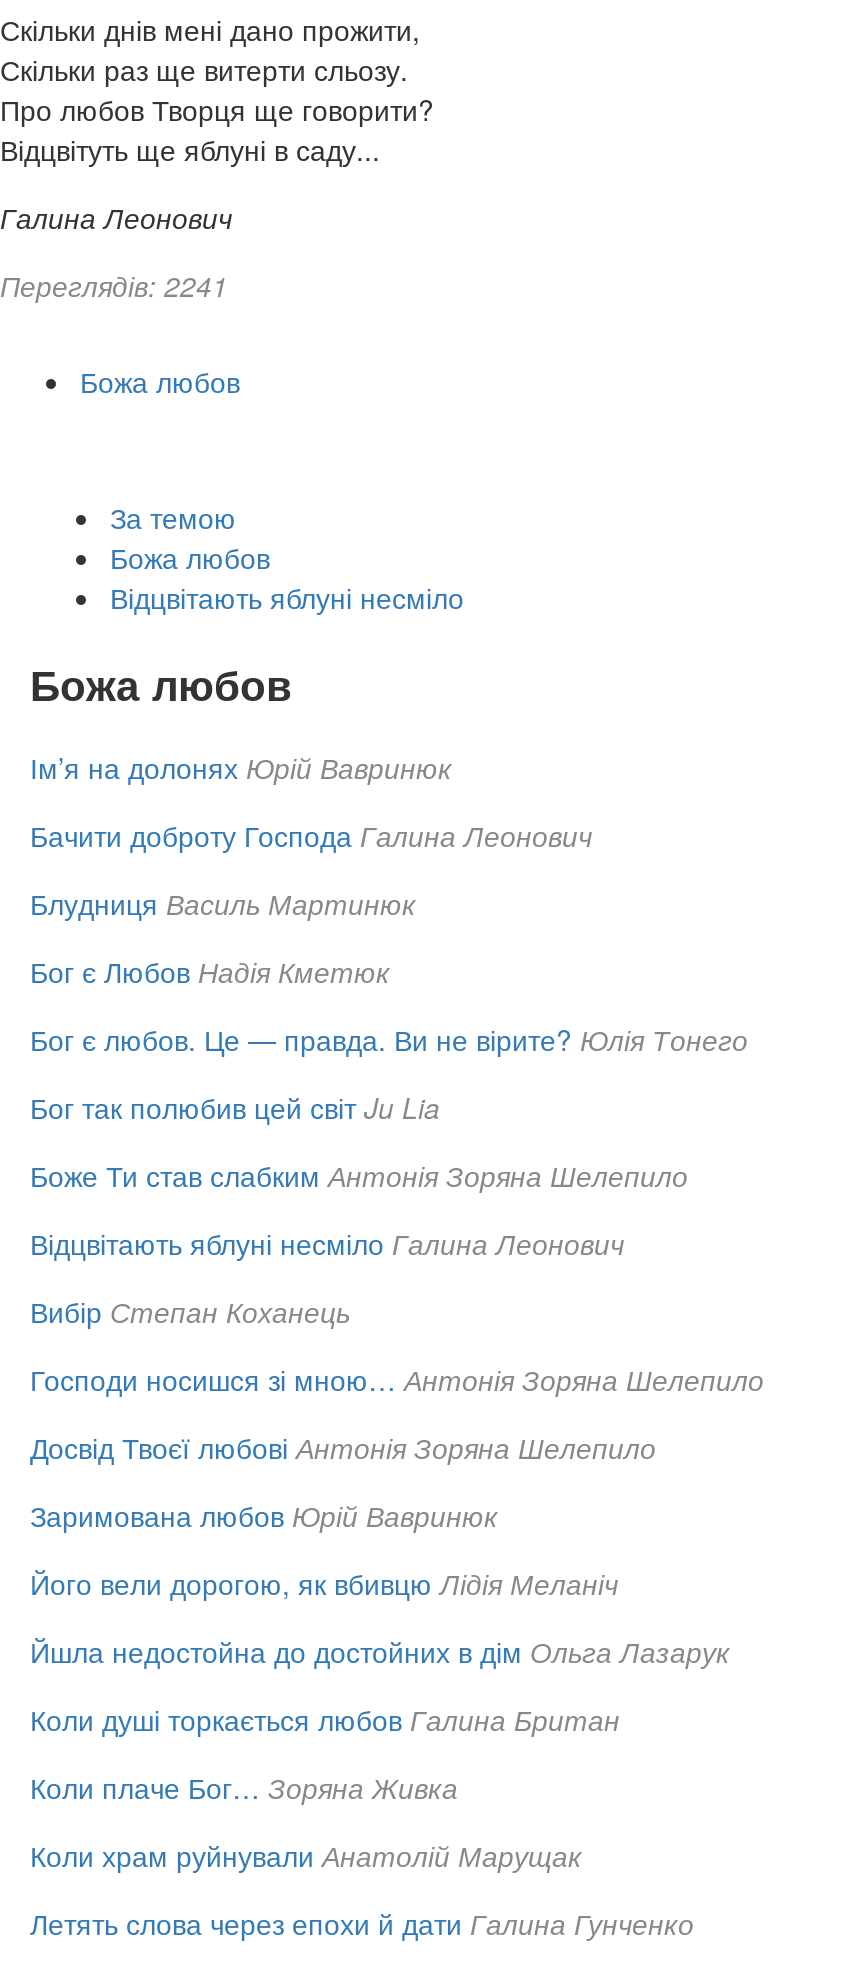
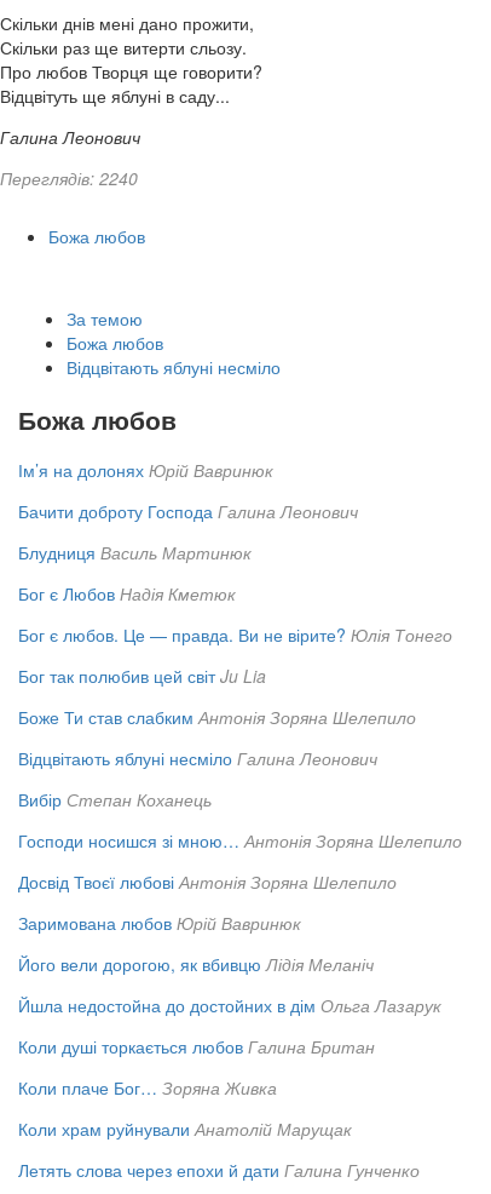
- Переглядів: 2241
+ Переглядів: 2240
